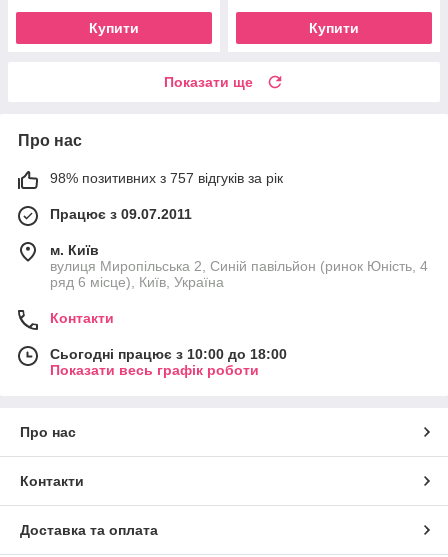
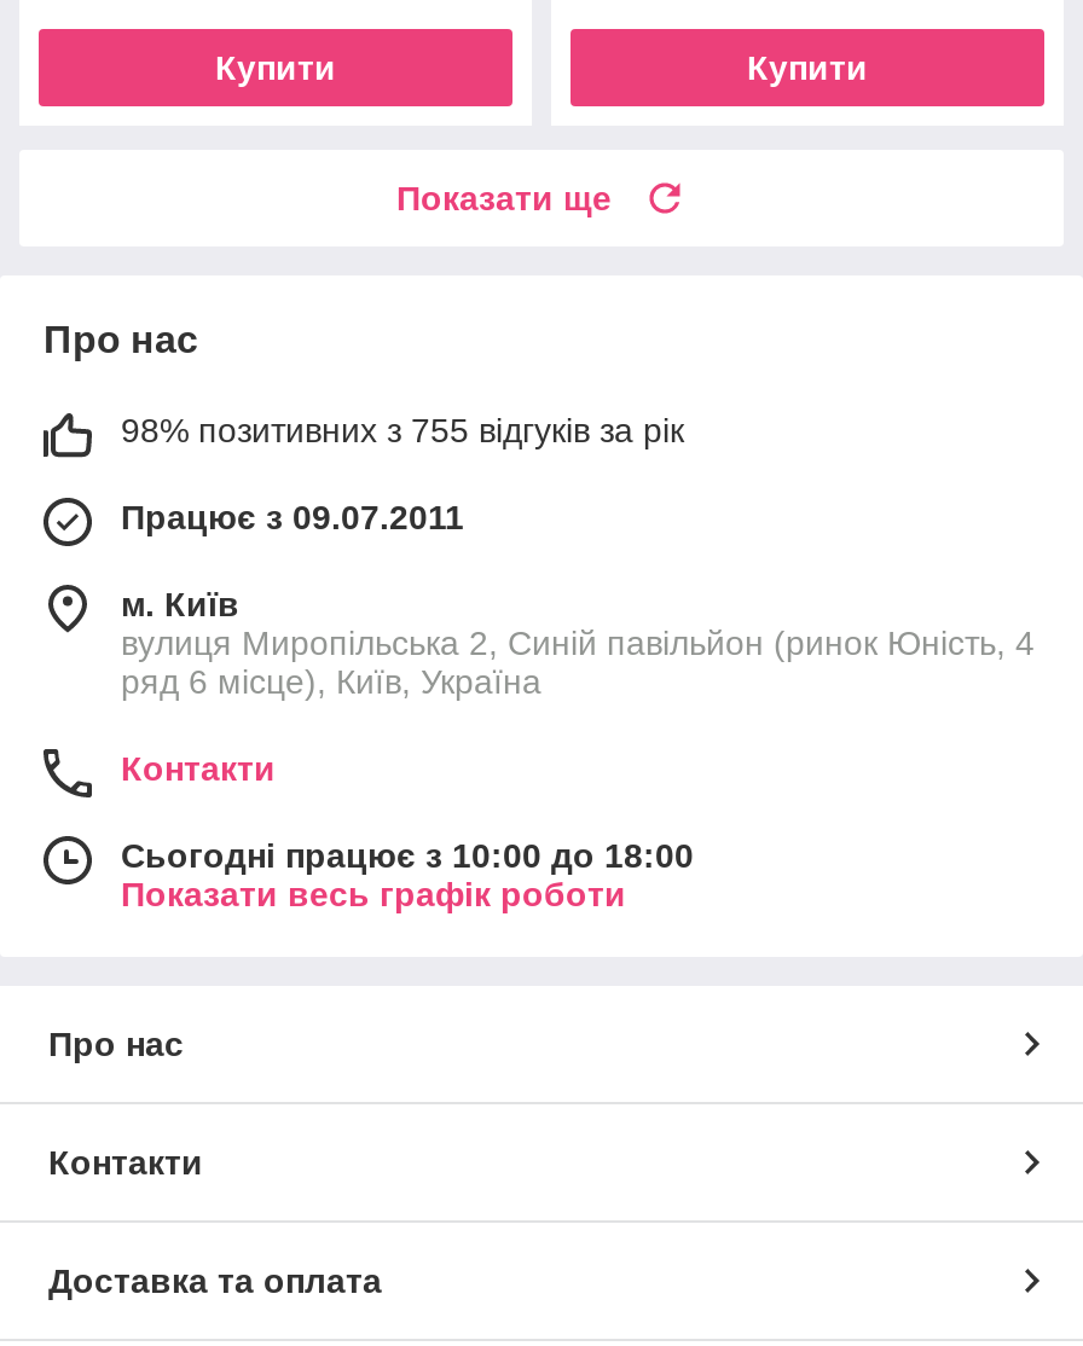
- 98% позитивних з 757 відгуків за рік
+ 98% позитивних з 755 відгуків за рік
